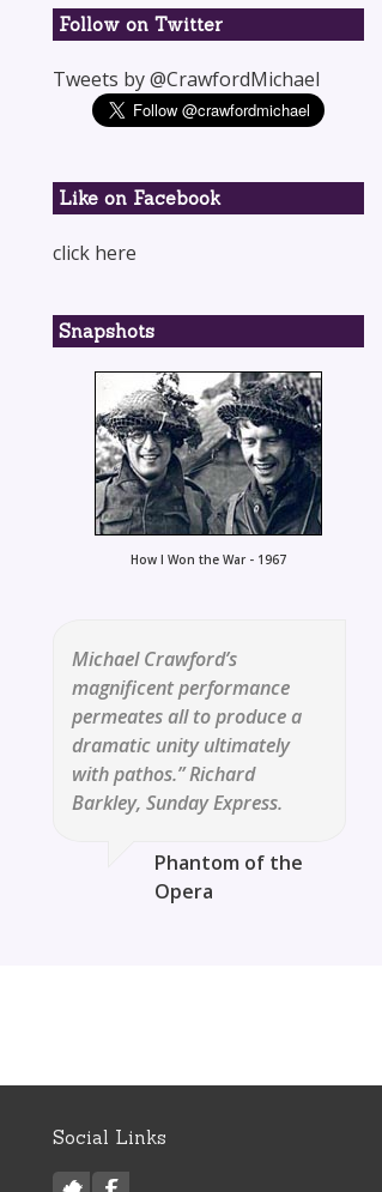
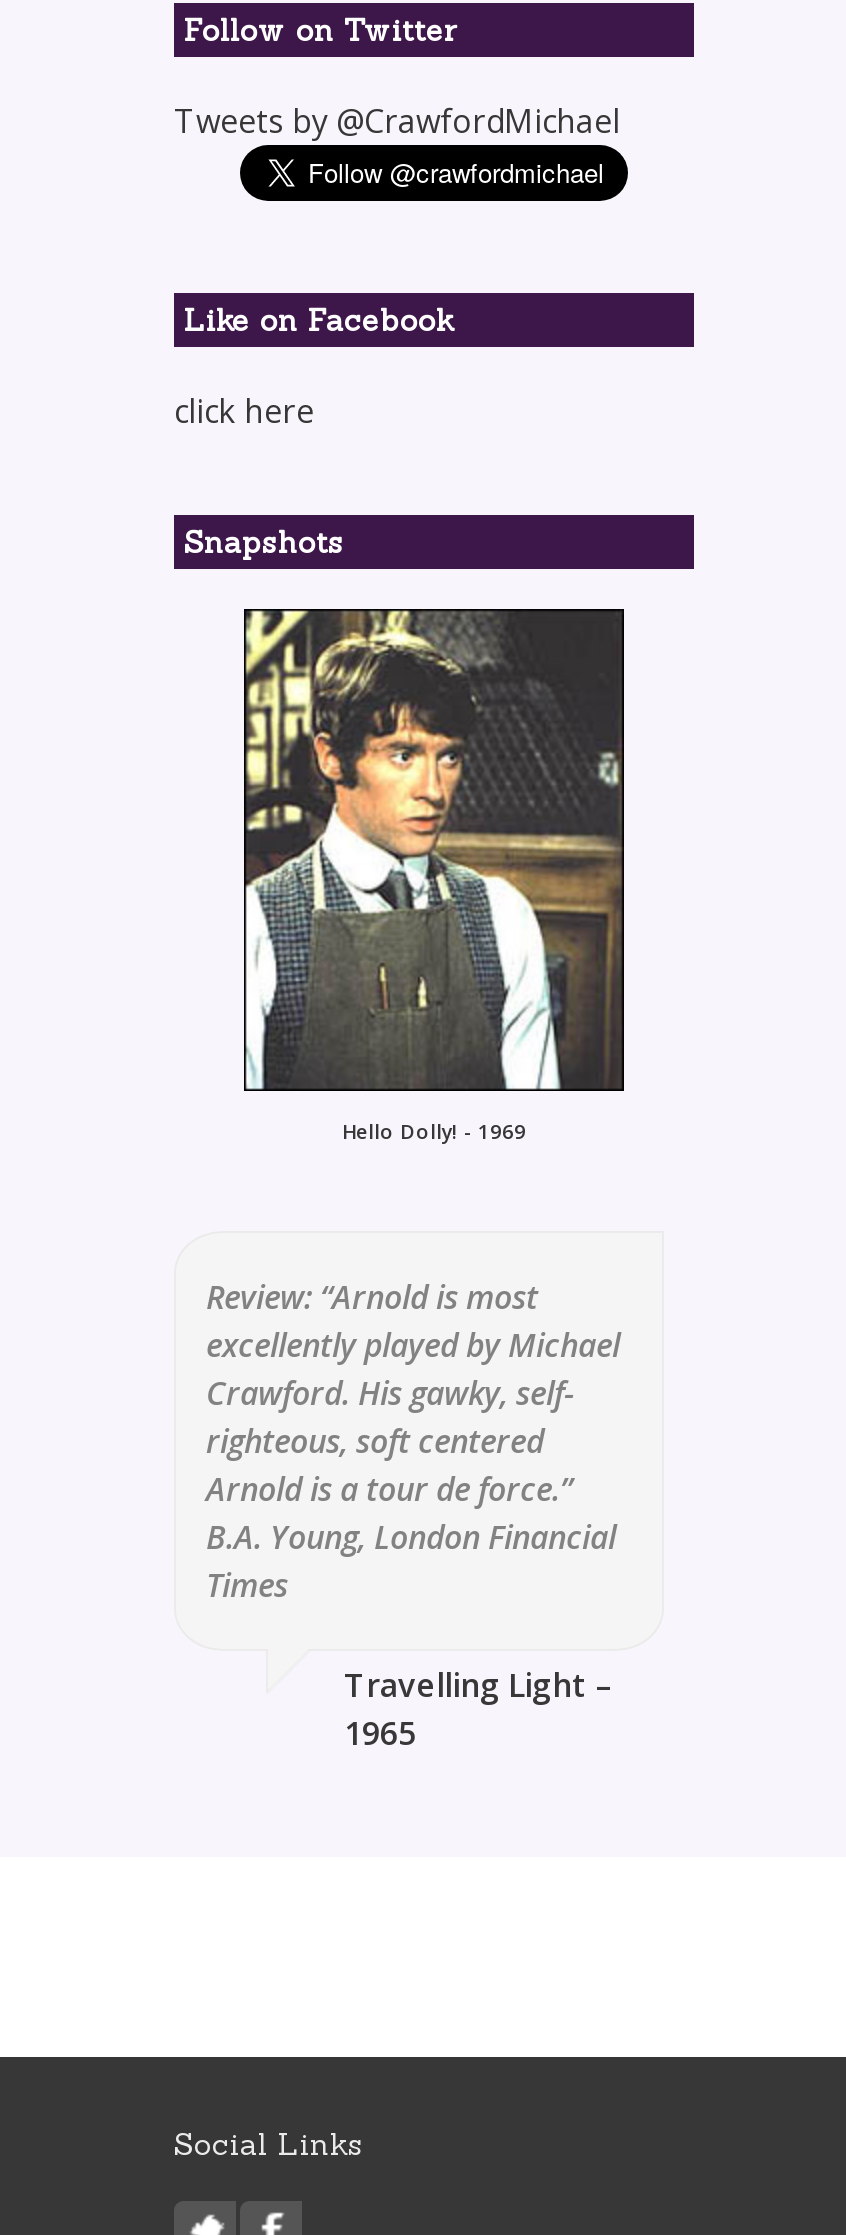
- [image]
- How I Won the War - 1967
+ [image]
+ Hello Dolly! - 1969

- Michael Crawford’s
- magnificent performance
- permeates all to produce a
- dramatic unity ultimately
- with pathos.” Richard
- Barkley, Sunday Express.
+ Review: “Arnold is most
+ excellently played by Michael
+ Crawford. His gawky, self-
+ righteous, soft centered
+ Arnold is a tour de force.”
+ B.A. Young, London Financial
+ Times

- Phantom of the
- Opera
+ Travelling Light –
+ 1965
